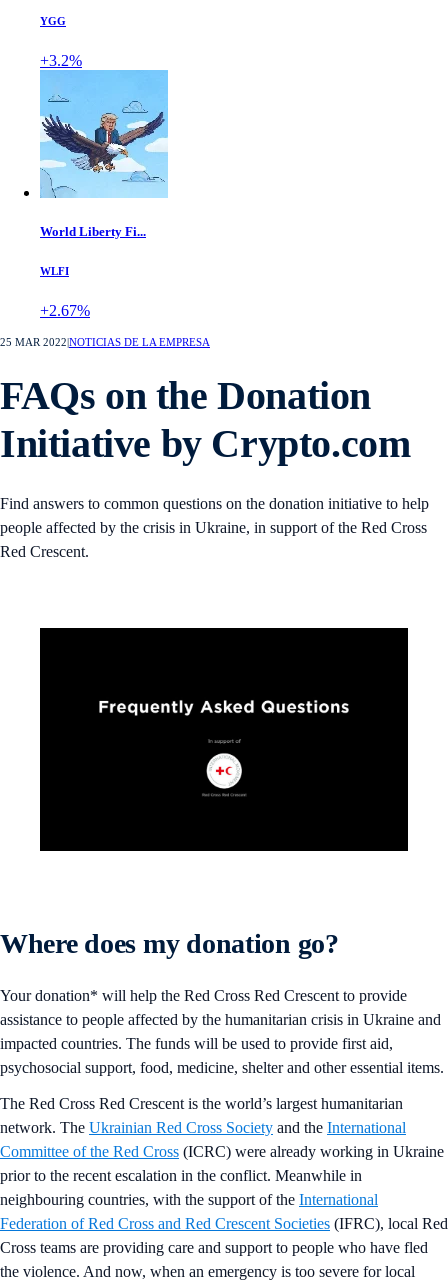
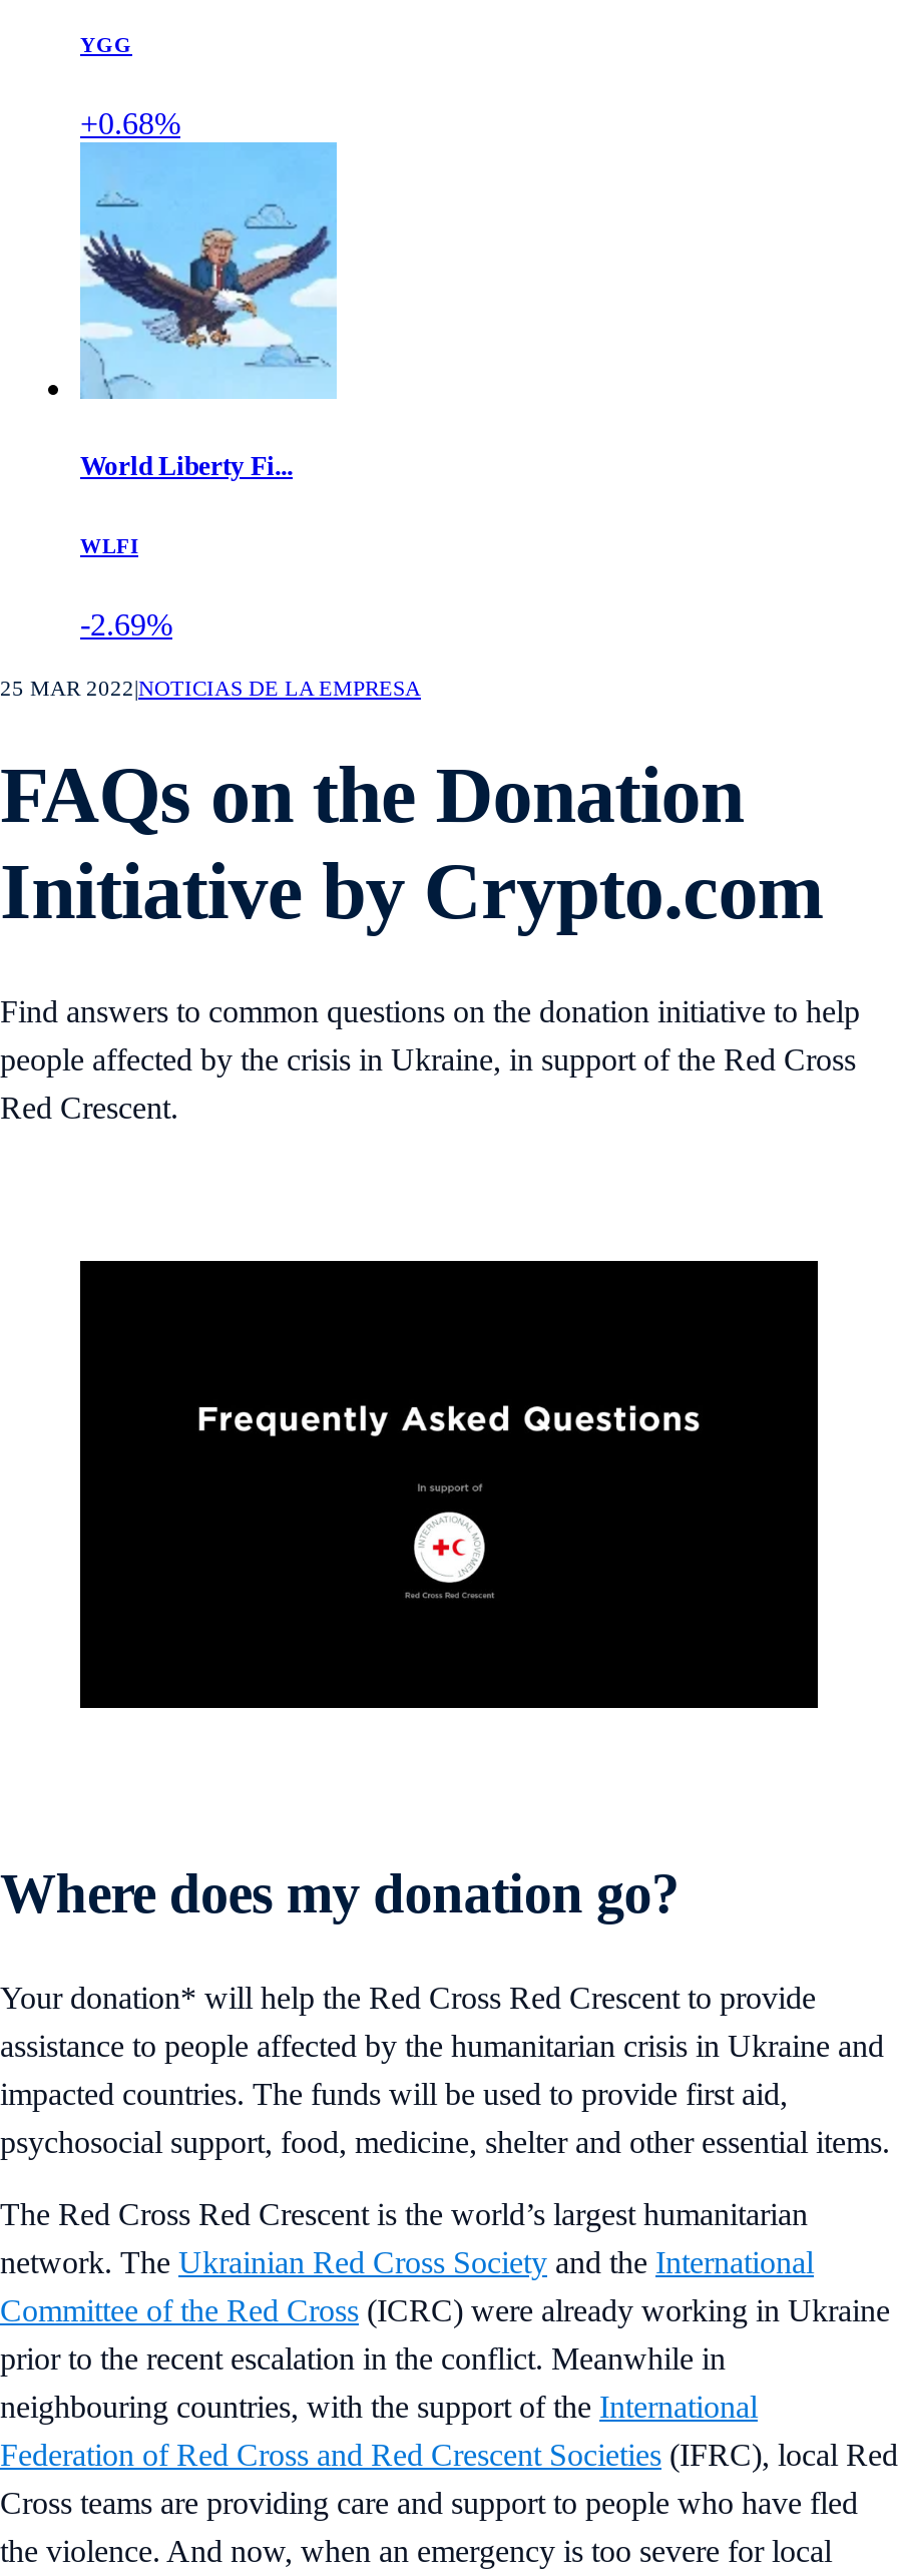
- +3.2%
+ +0.68%

- +2.67%
+ -2.69%
